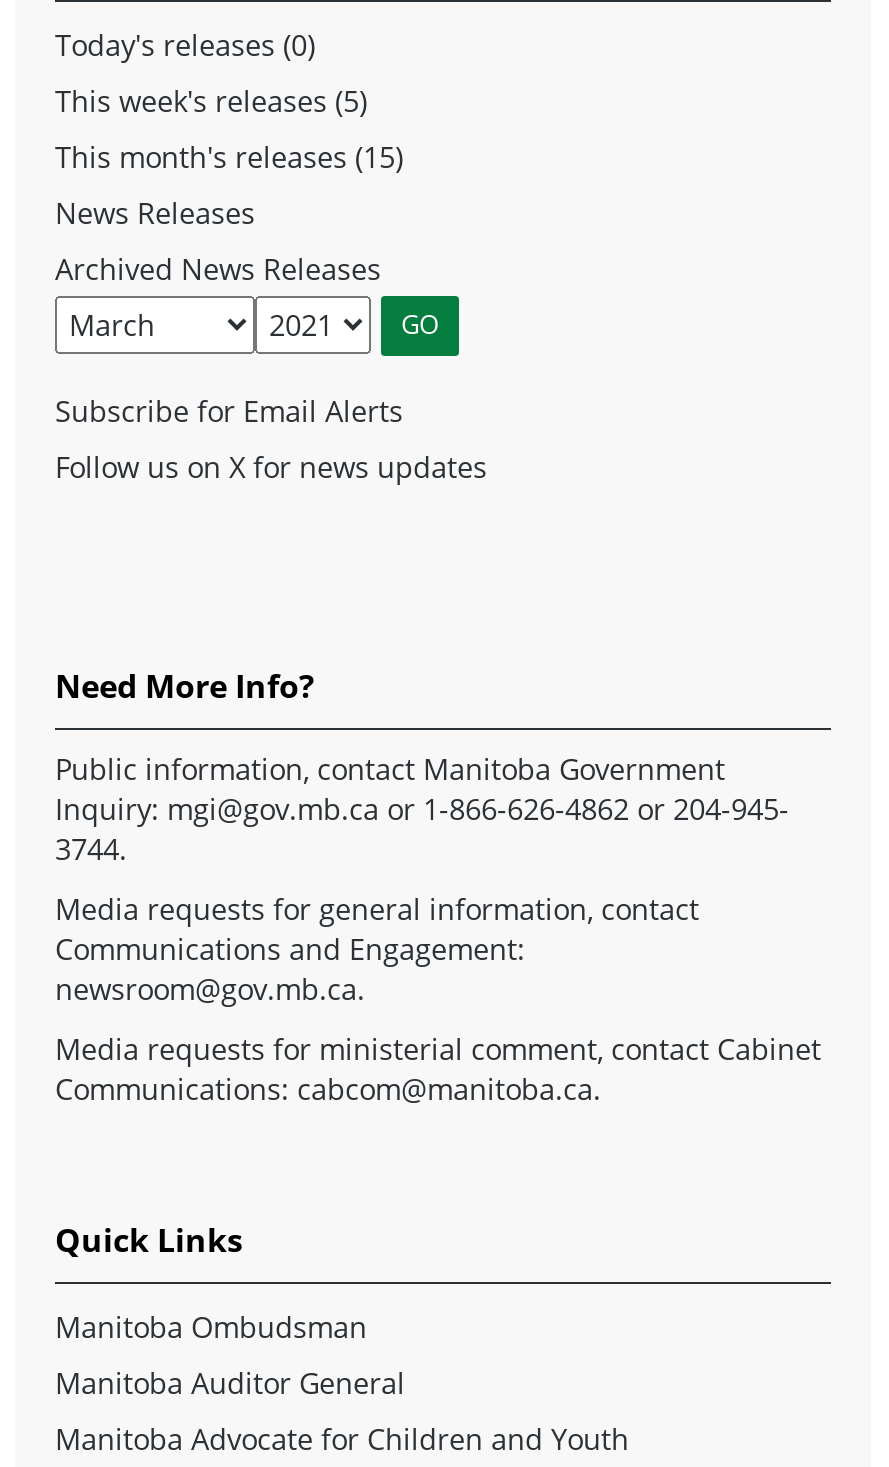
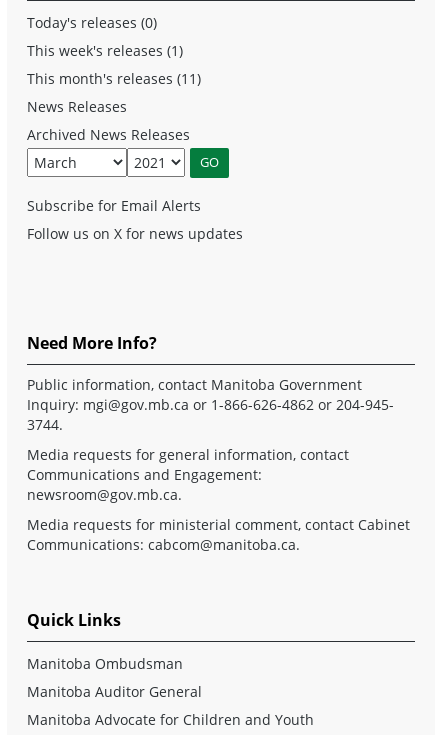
- This week's releases (5)
+ This week's releases (1)

- This month's releases (15)
+ This month's releases (11)
